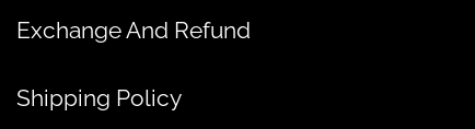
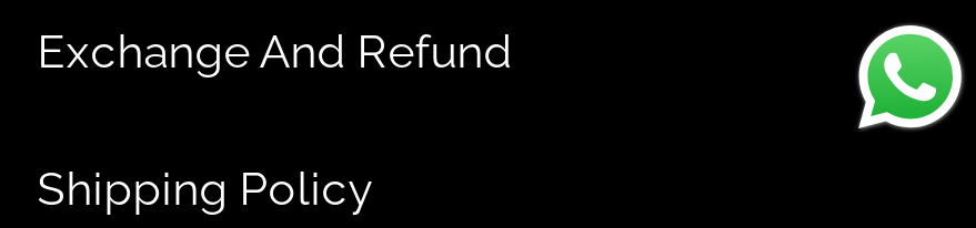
+ [image]
